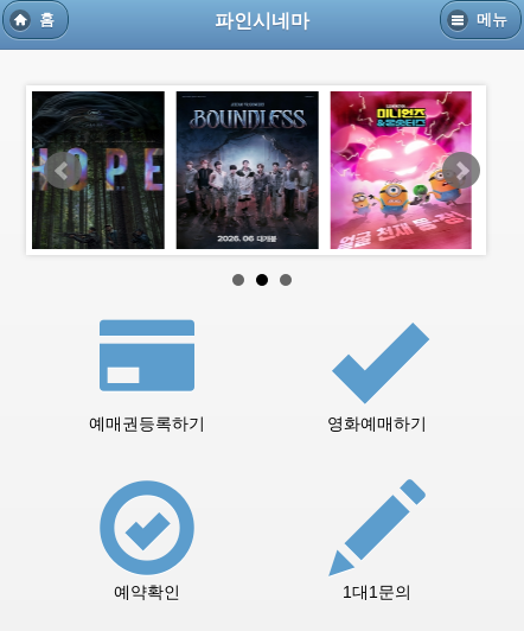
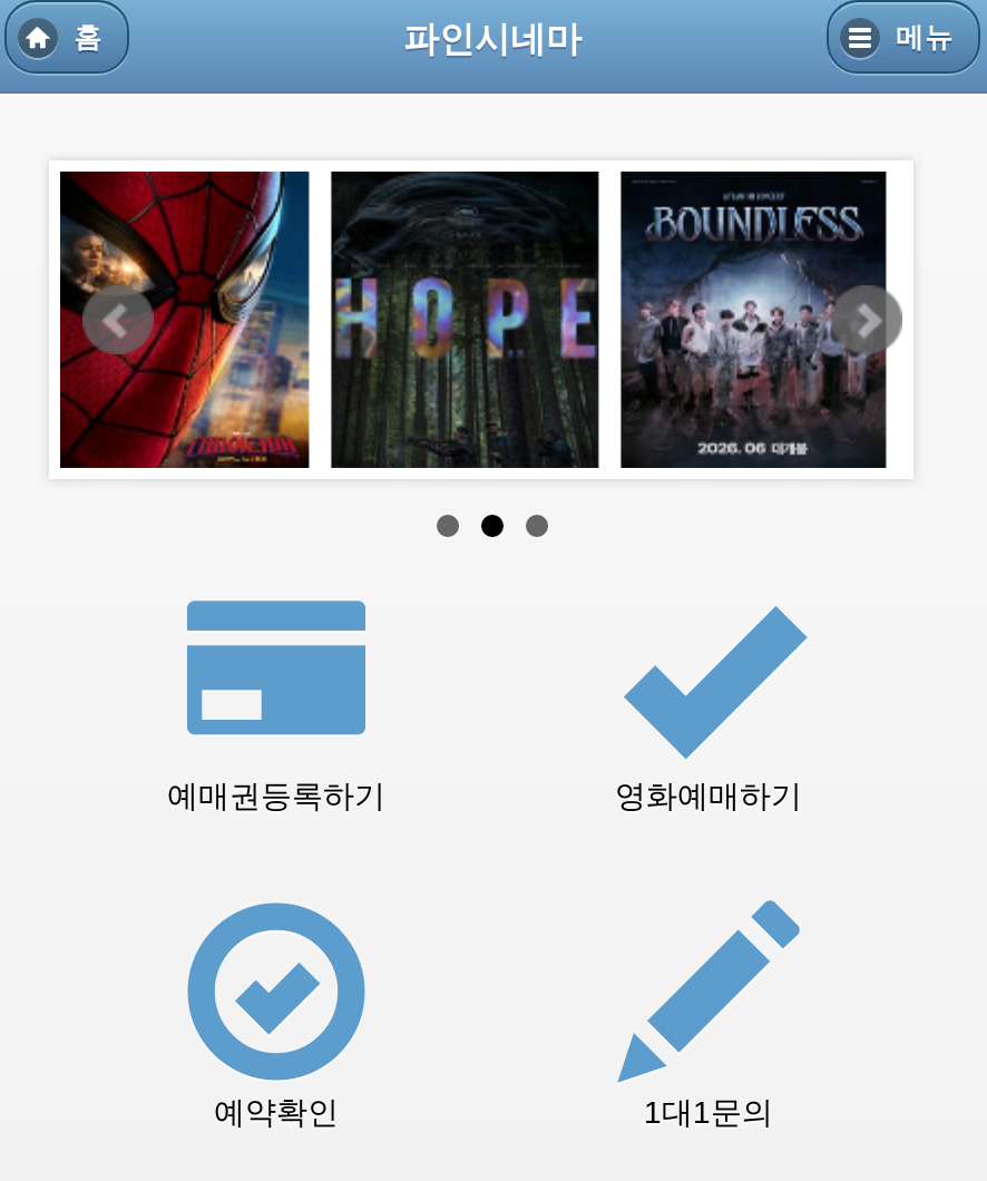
- [image]
+ [image]

- [image]
+ [image]

- [image]
+ [image]
